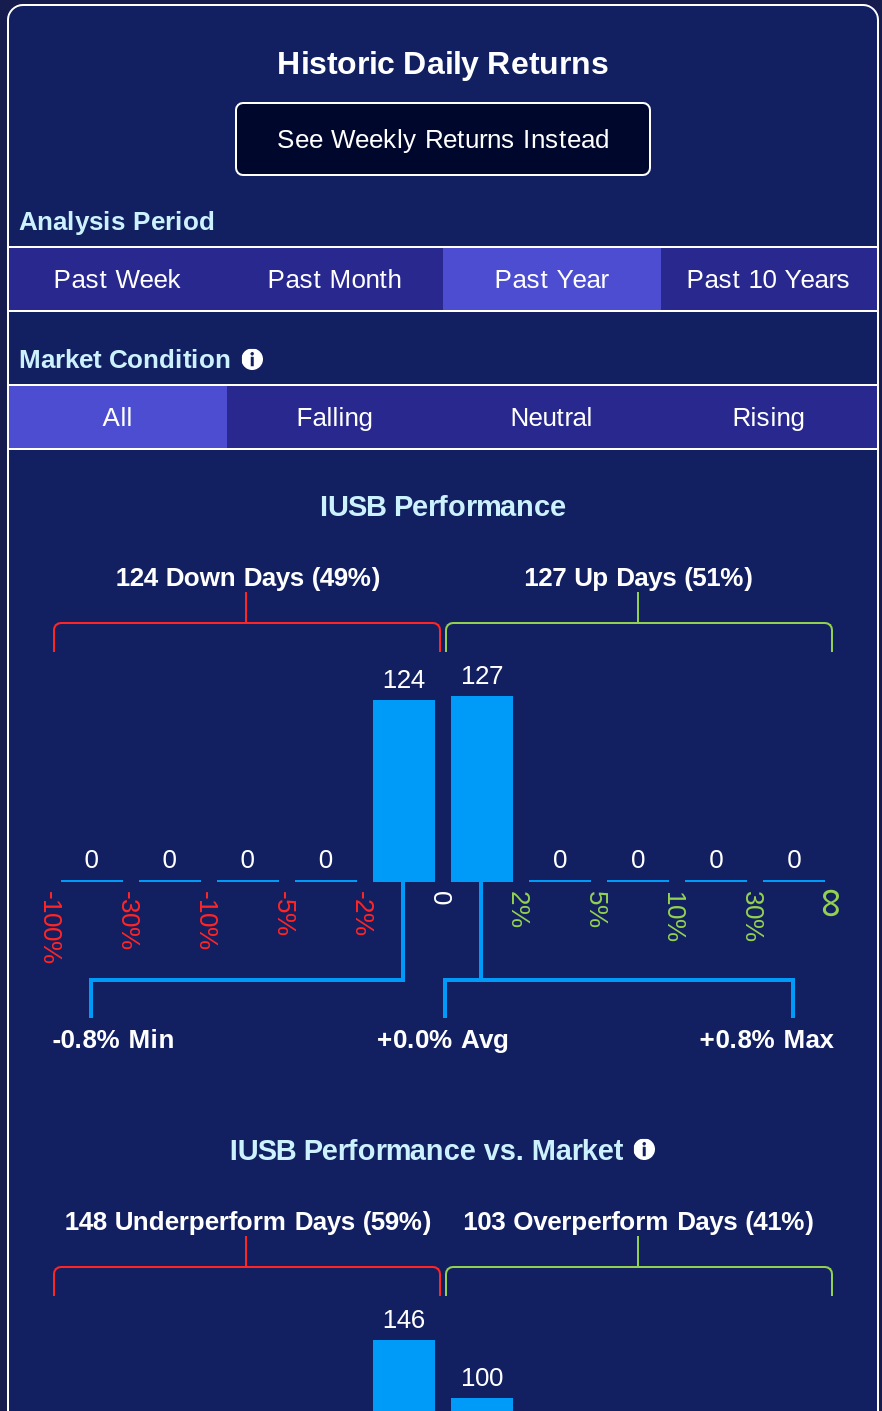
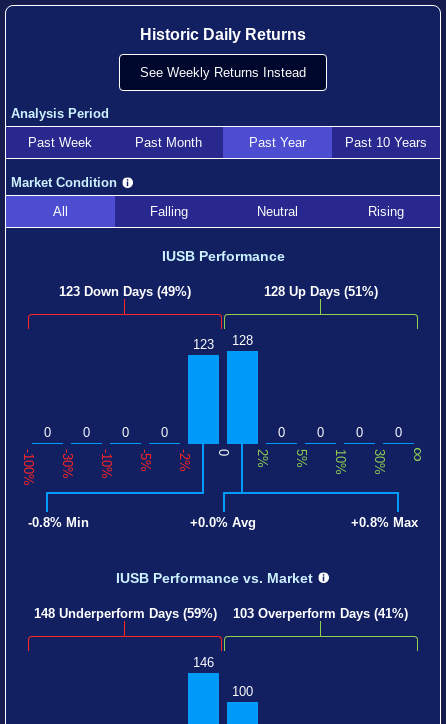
- 124 Down Days (49%)
+ 123 Down Days (49%)

- 127 Up Days (51%)
+ 128 Up Days (51%)

- 124
+ 123

- 127
+ 128
